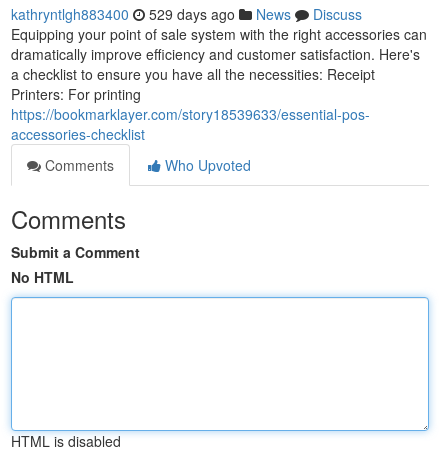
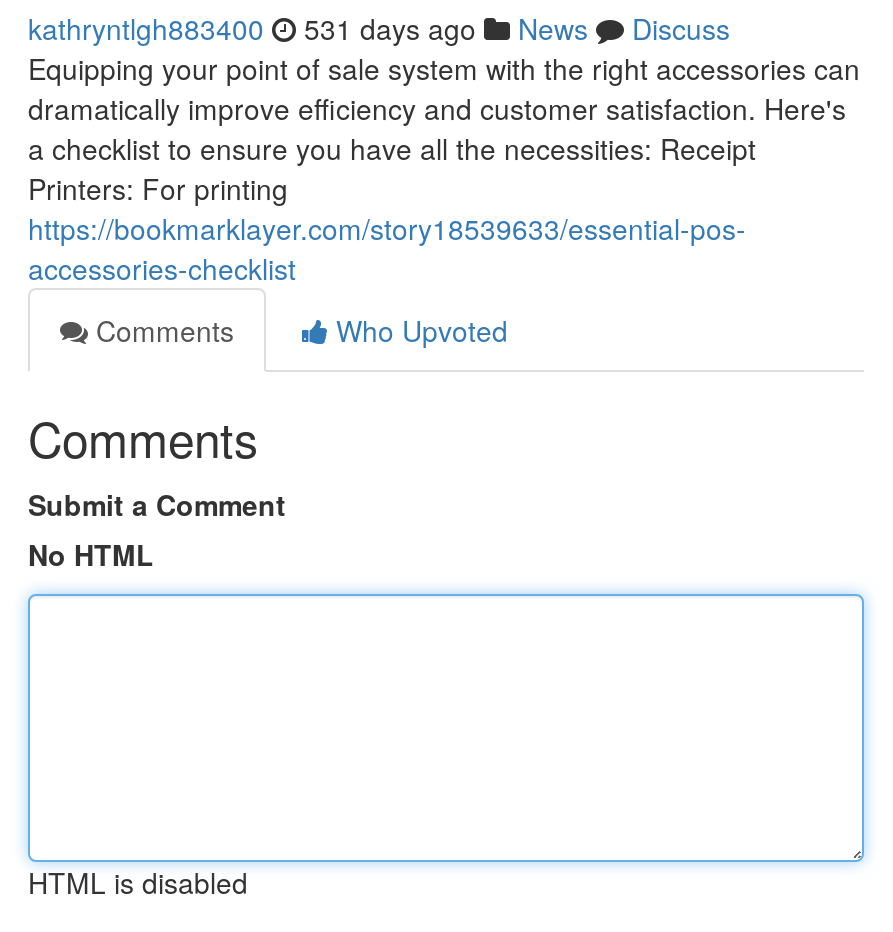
- kathryntlgh883400 529 days ago News Discuss
+ kathryntlgh883400 531 days ago News Discuss
